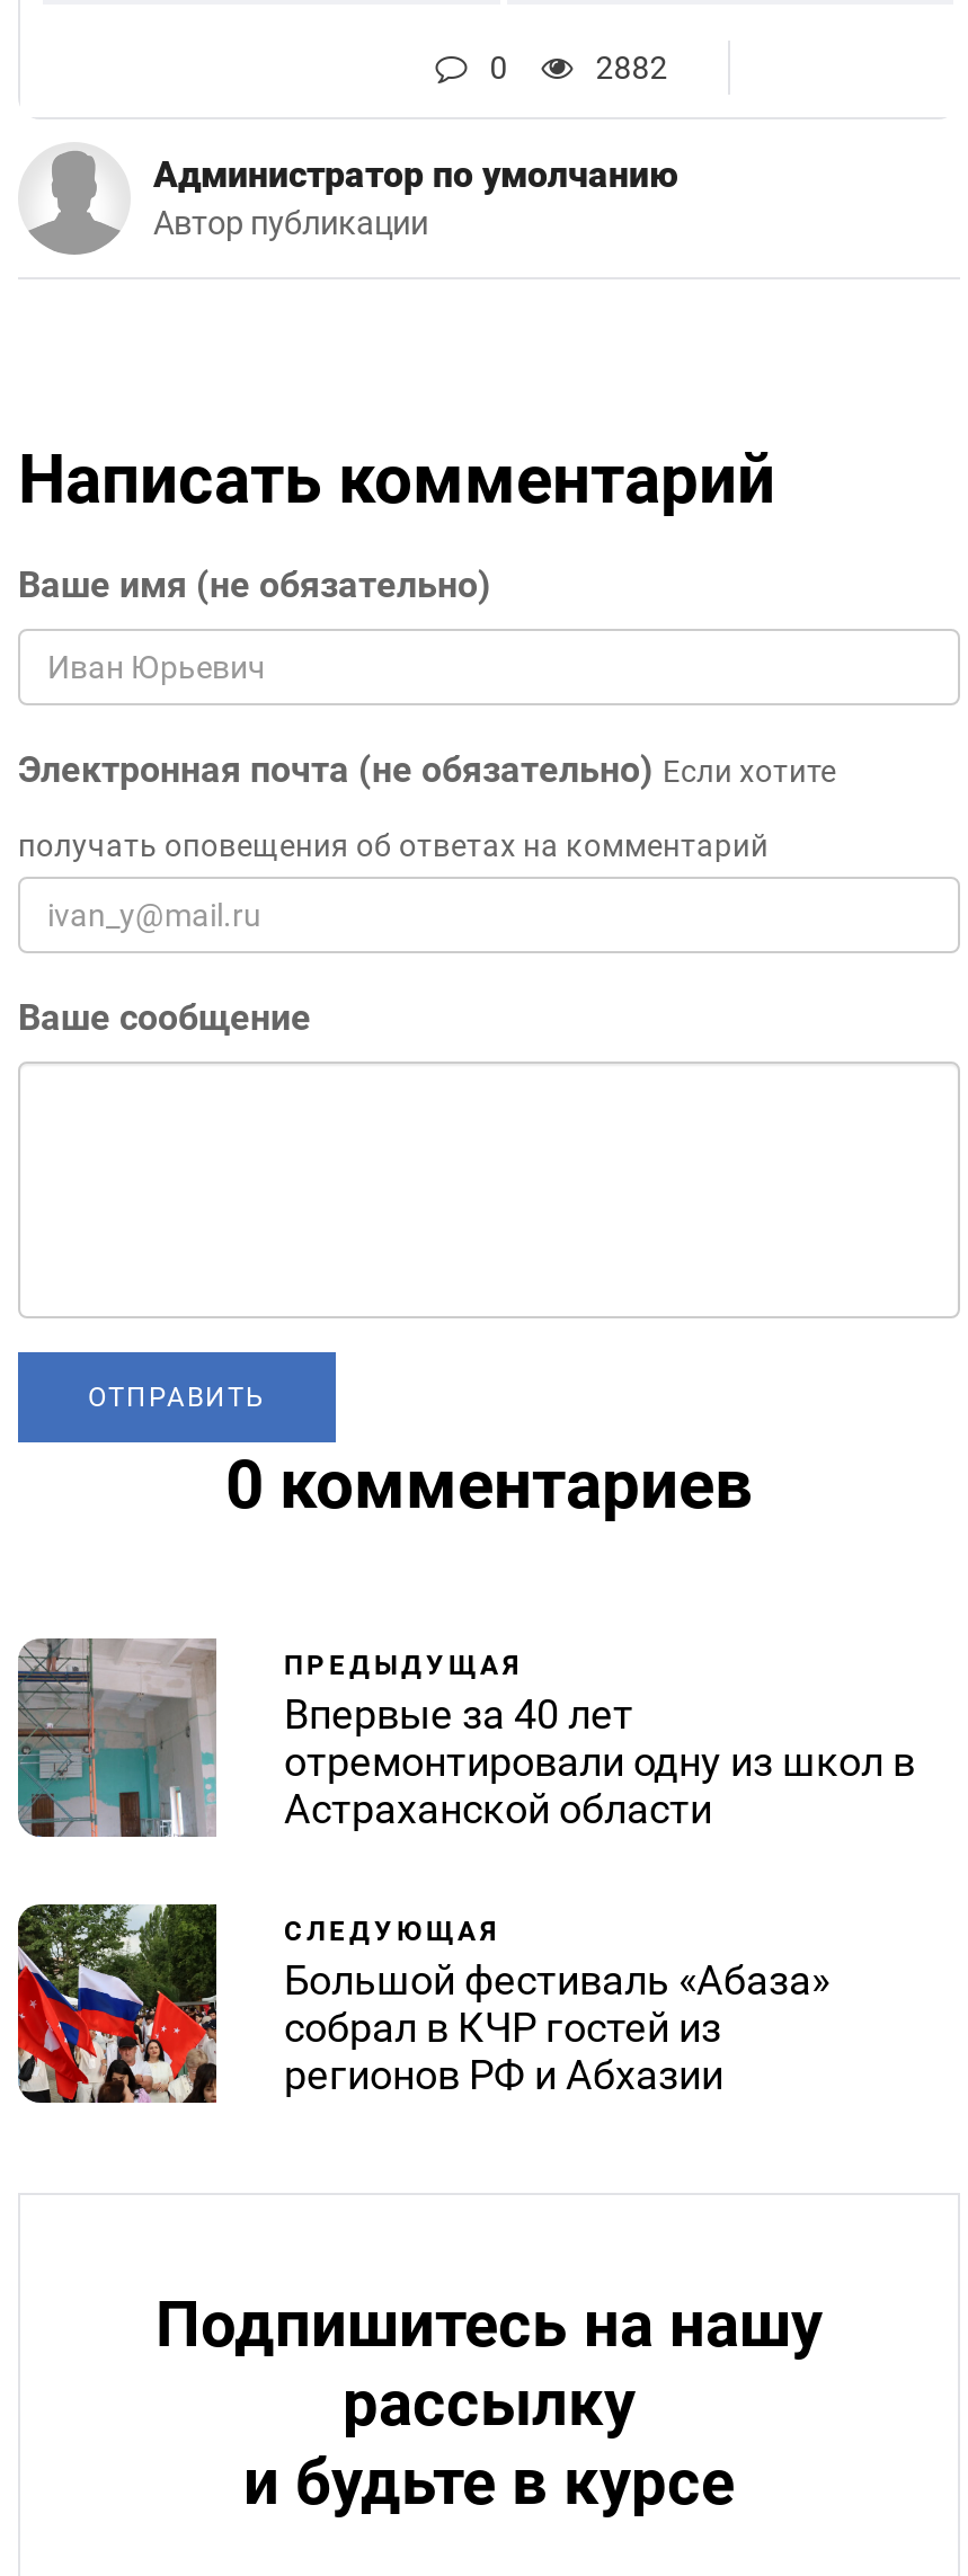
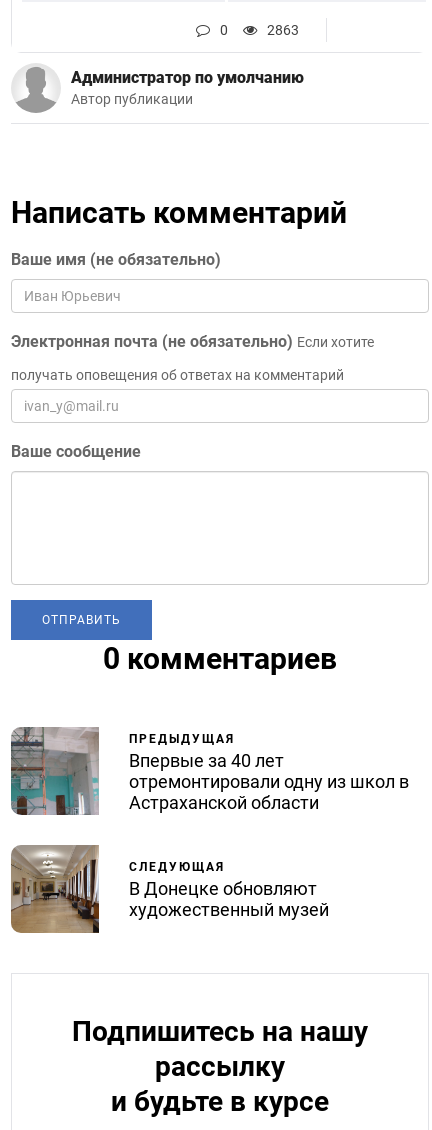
- 2882
+ 2863

- [image]
- Большой фестиваль «Абаза»
- собрал в КЧР гостей из
- регионов РФ и Абхазии
+ [image]
+ В Донецке обновляют
+ художественный музей
